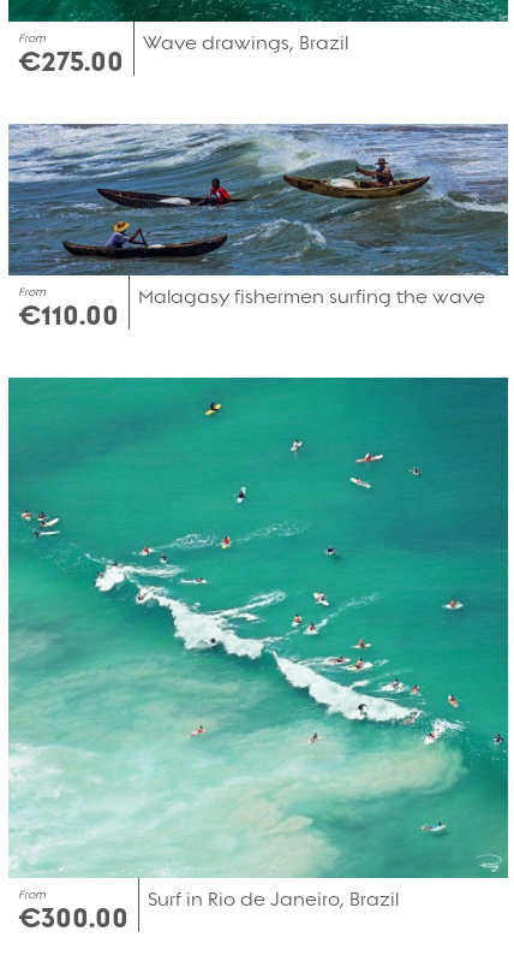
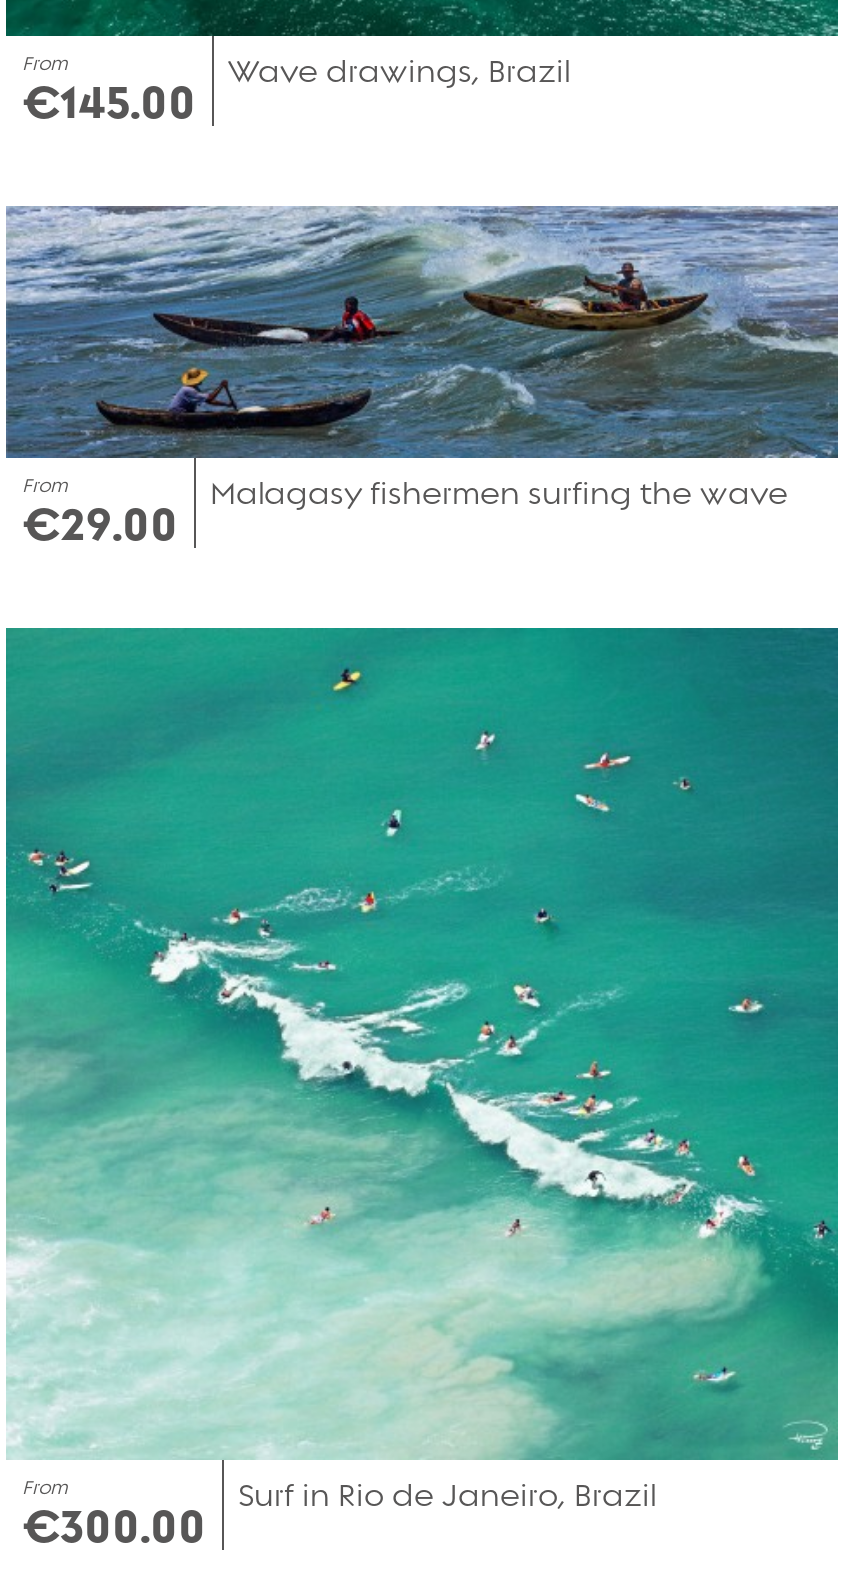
- €275.00
+ €145.00

- €110.00
+ €29.00
